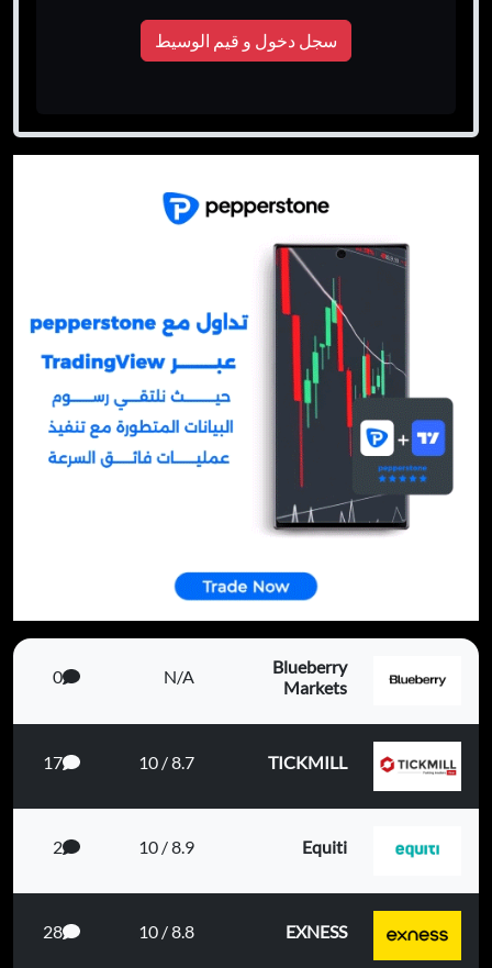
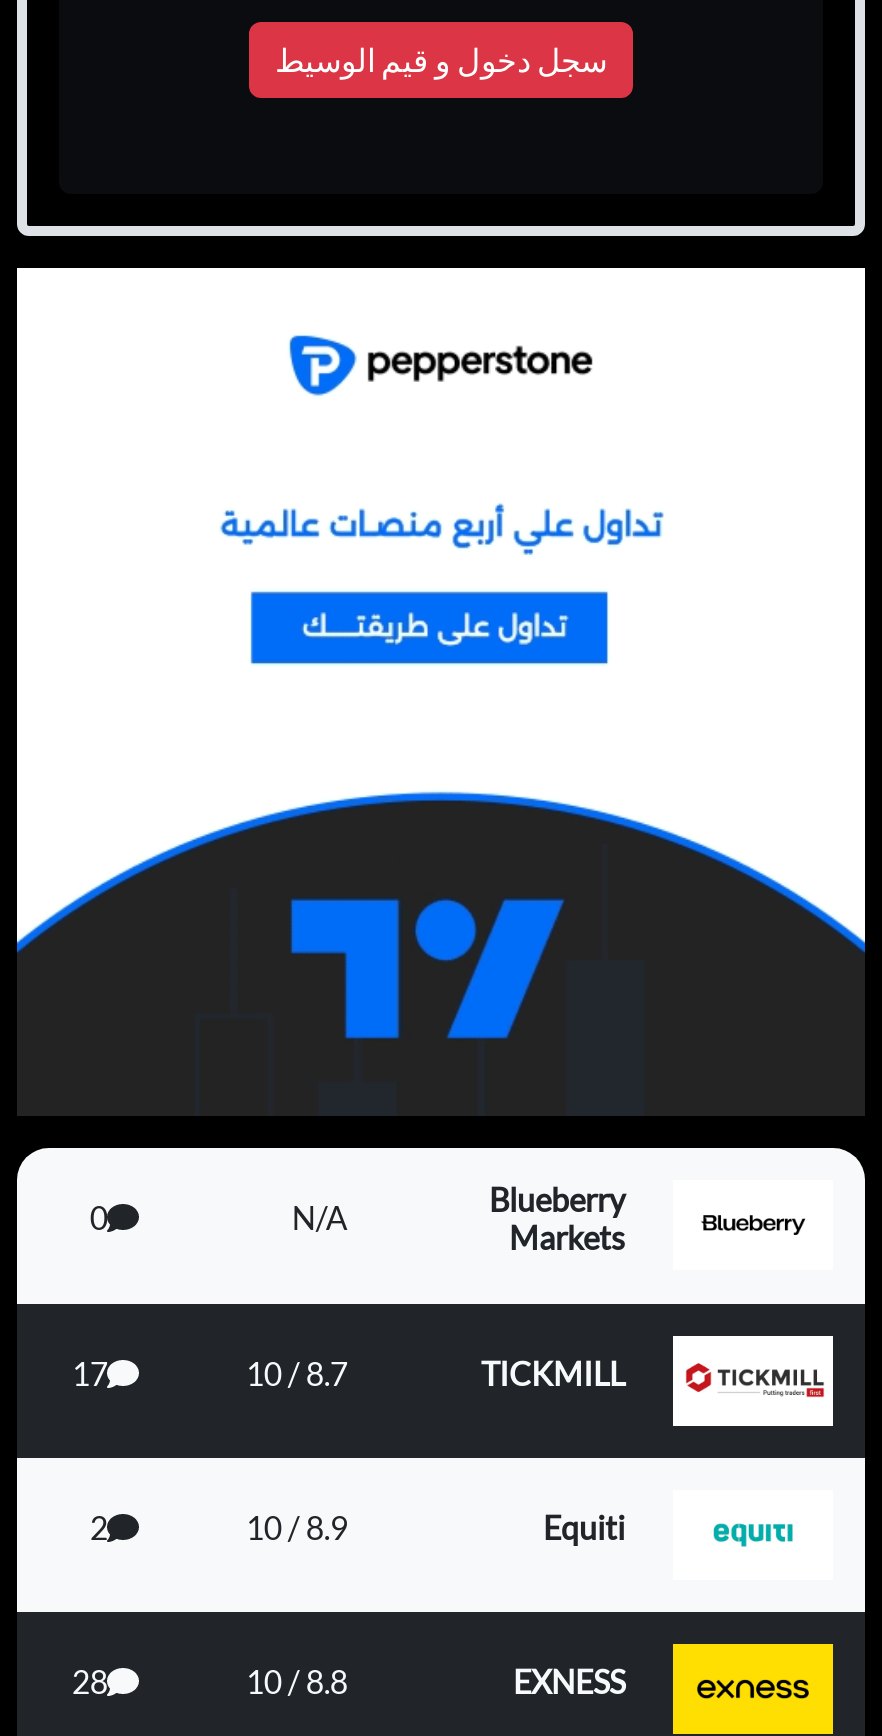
- [image]
+ [image]
